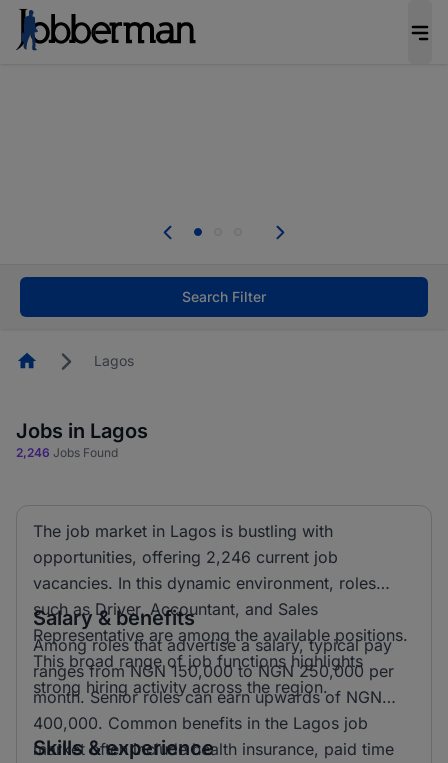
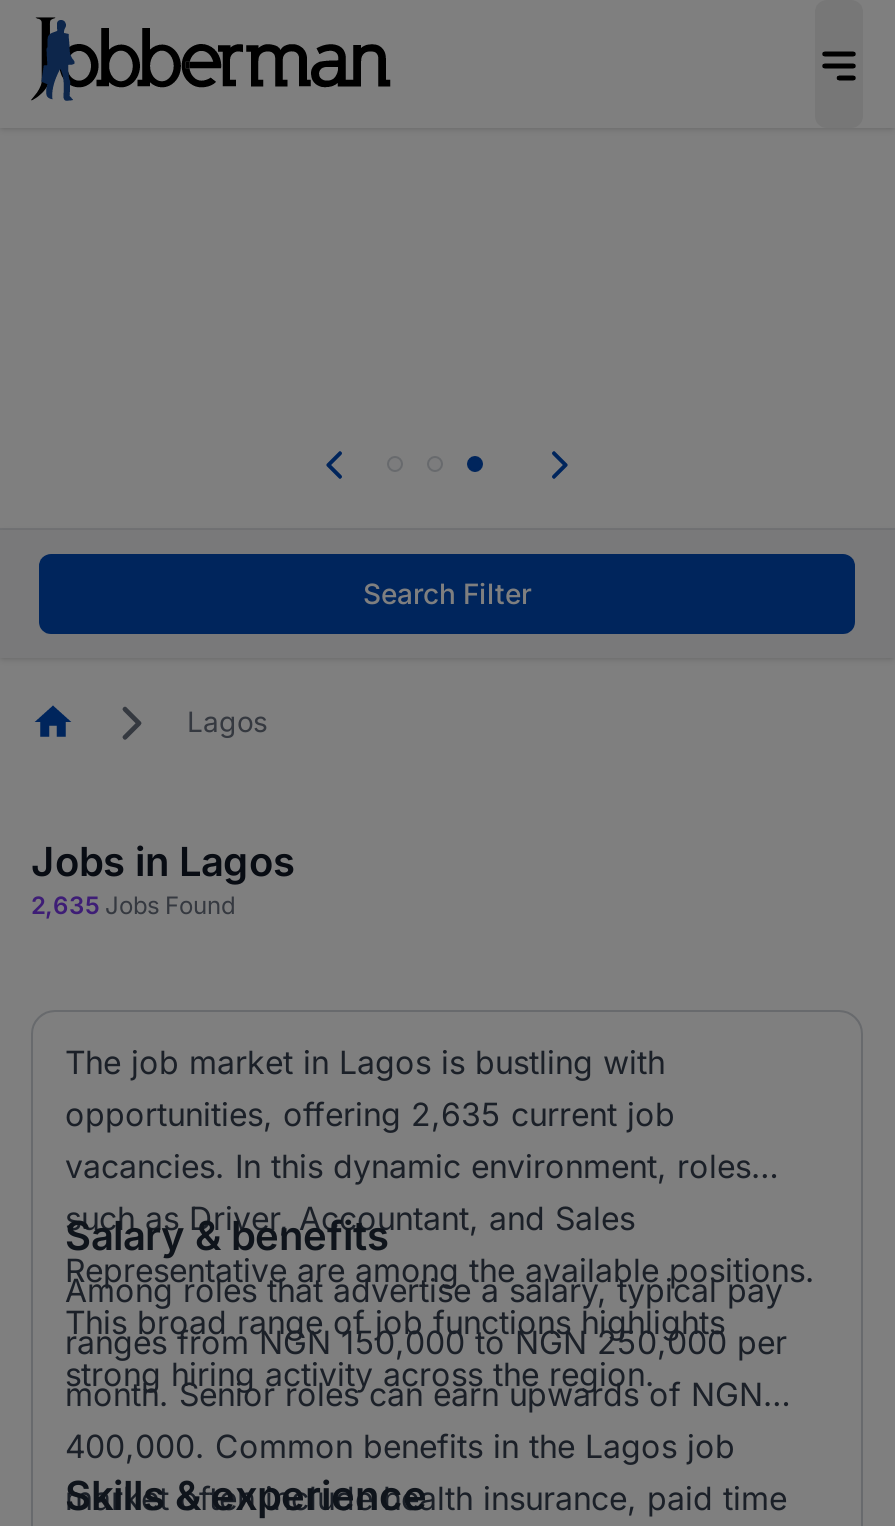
- 2,246 Jobs Found
+ 2,635 Jobs Found

- opportunities, offering 2,246 current job
+ opportunities, offering 2,635 current job
